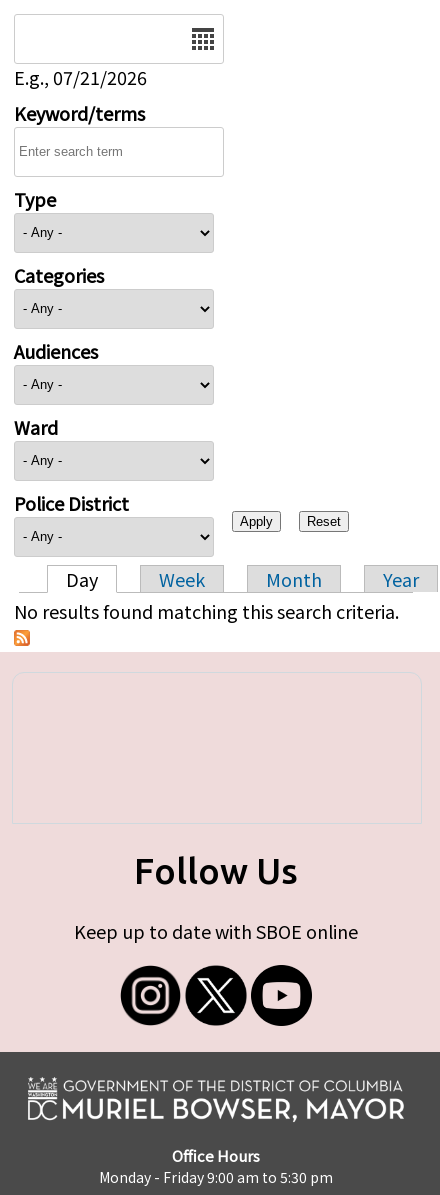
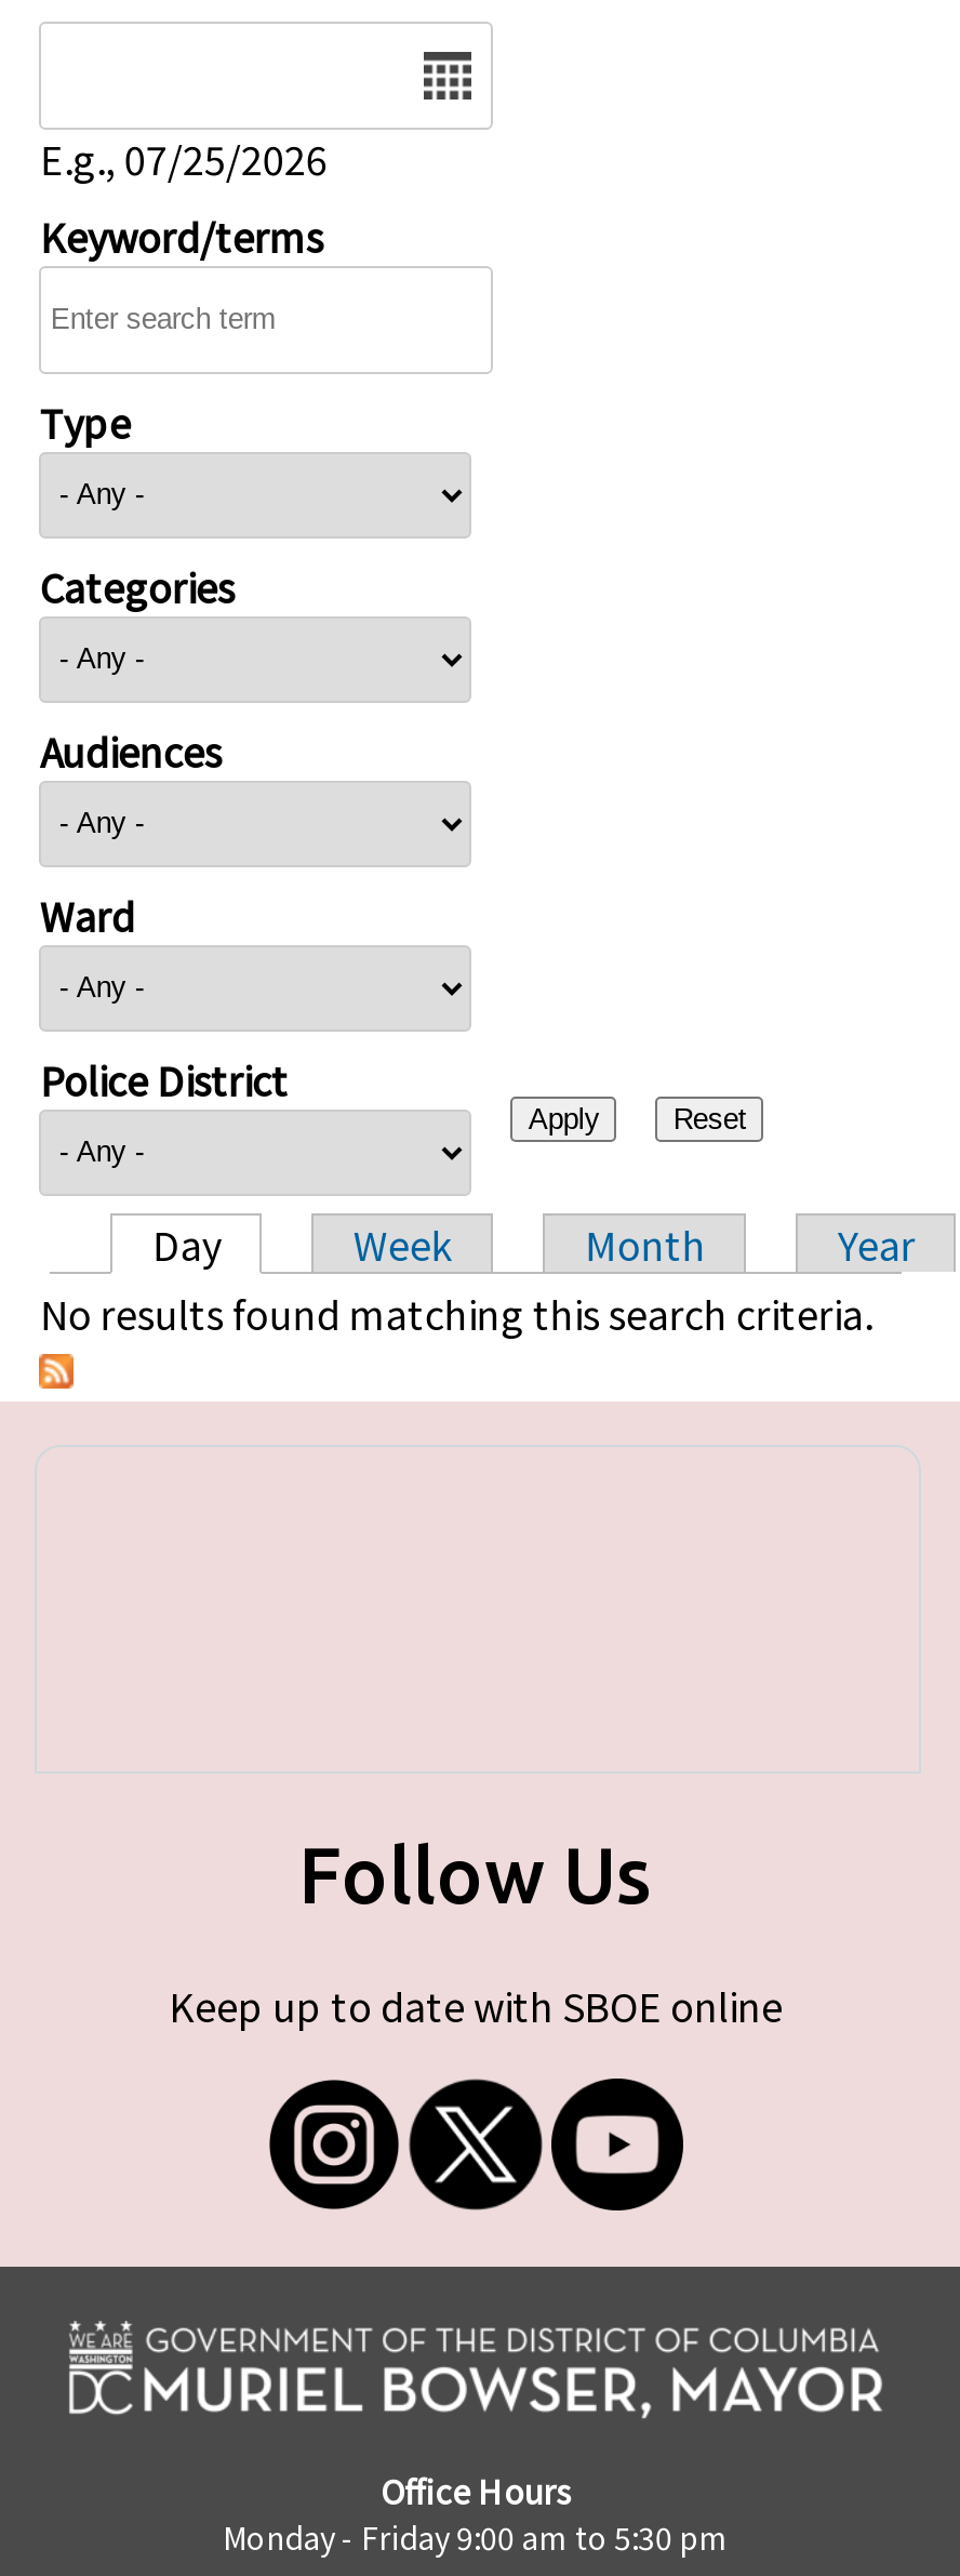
- E.g., 07/21/2026
+ E.g., 07/25/2026
